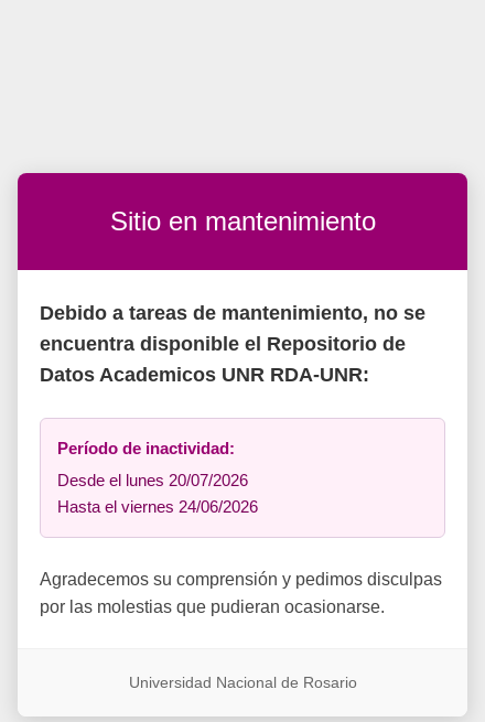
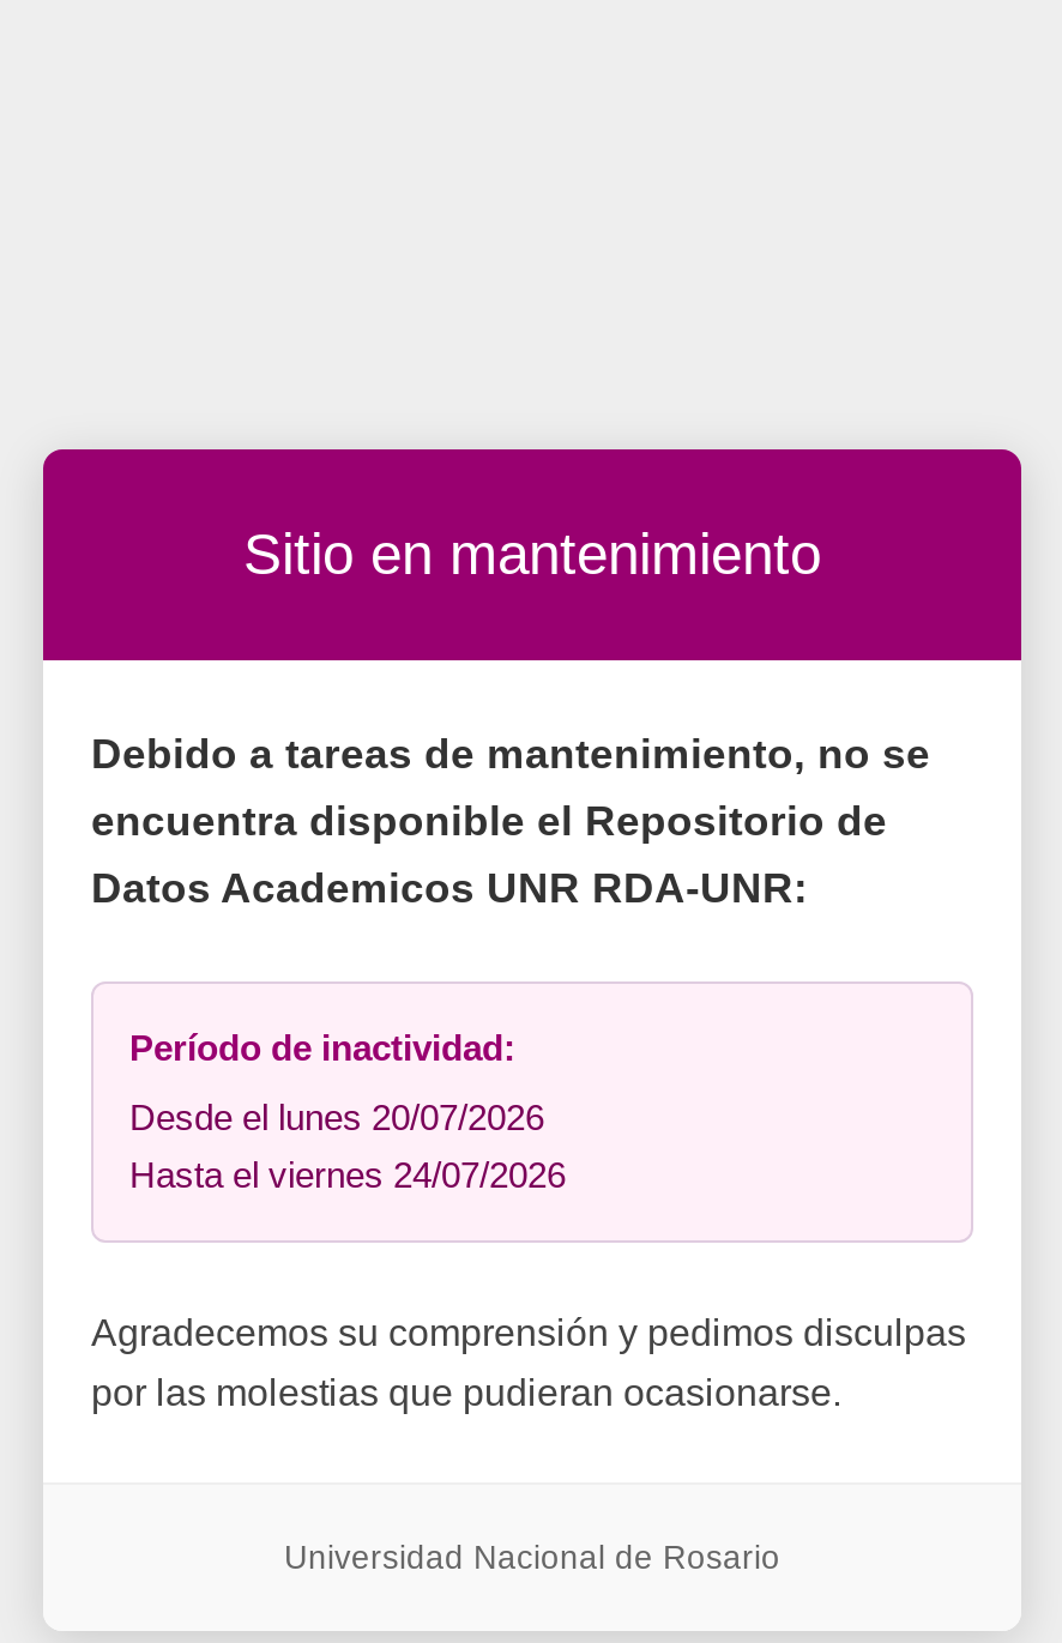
- Hasta el viernes 24/06/2026
+ Hasta el viernes 24/07/2026
